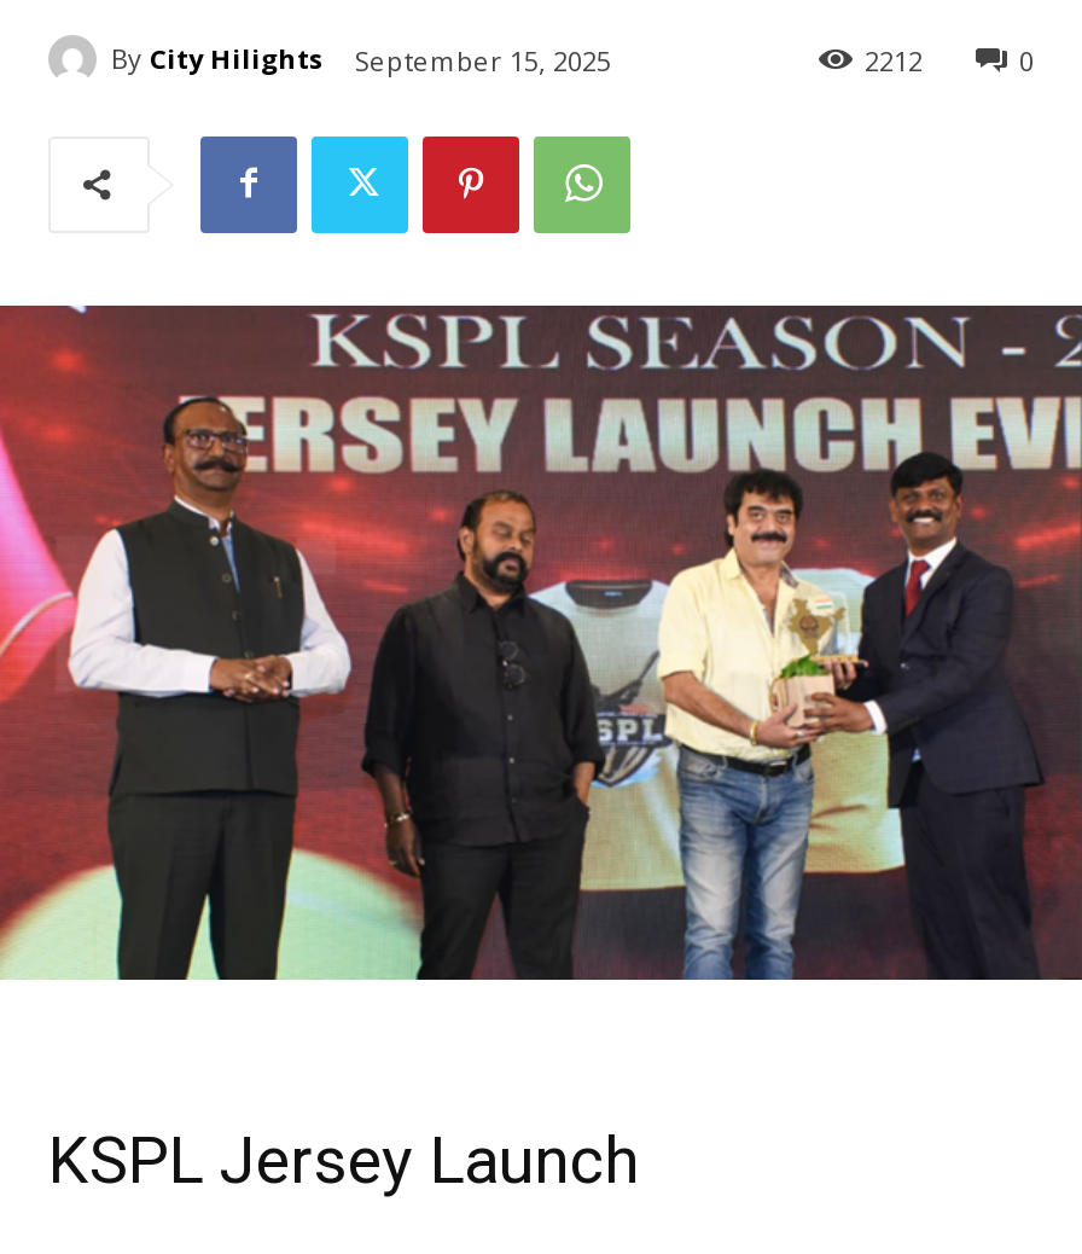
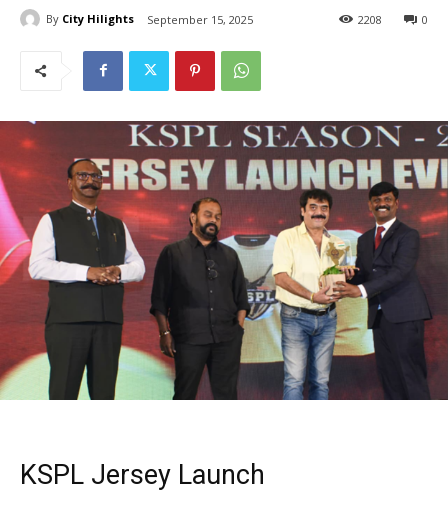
- 2212
+ 2208
